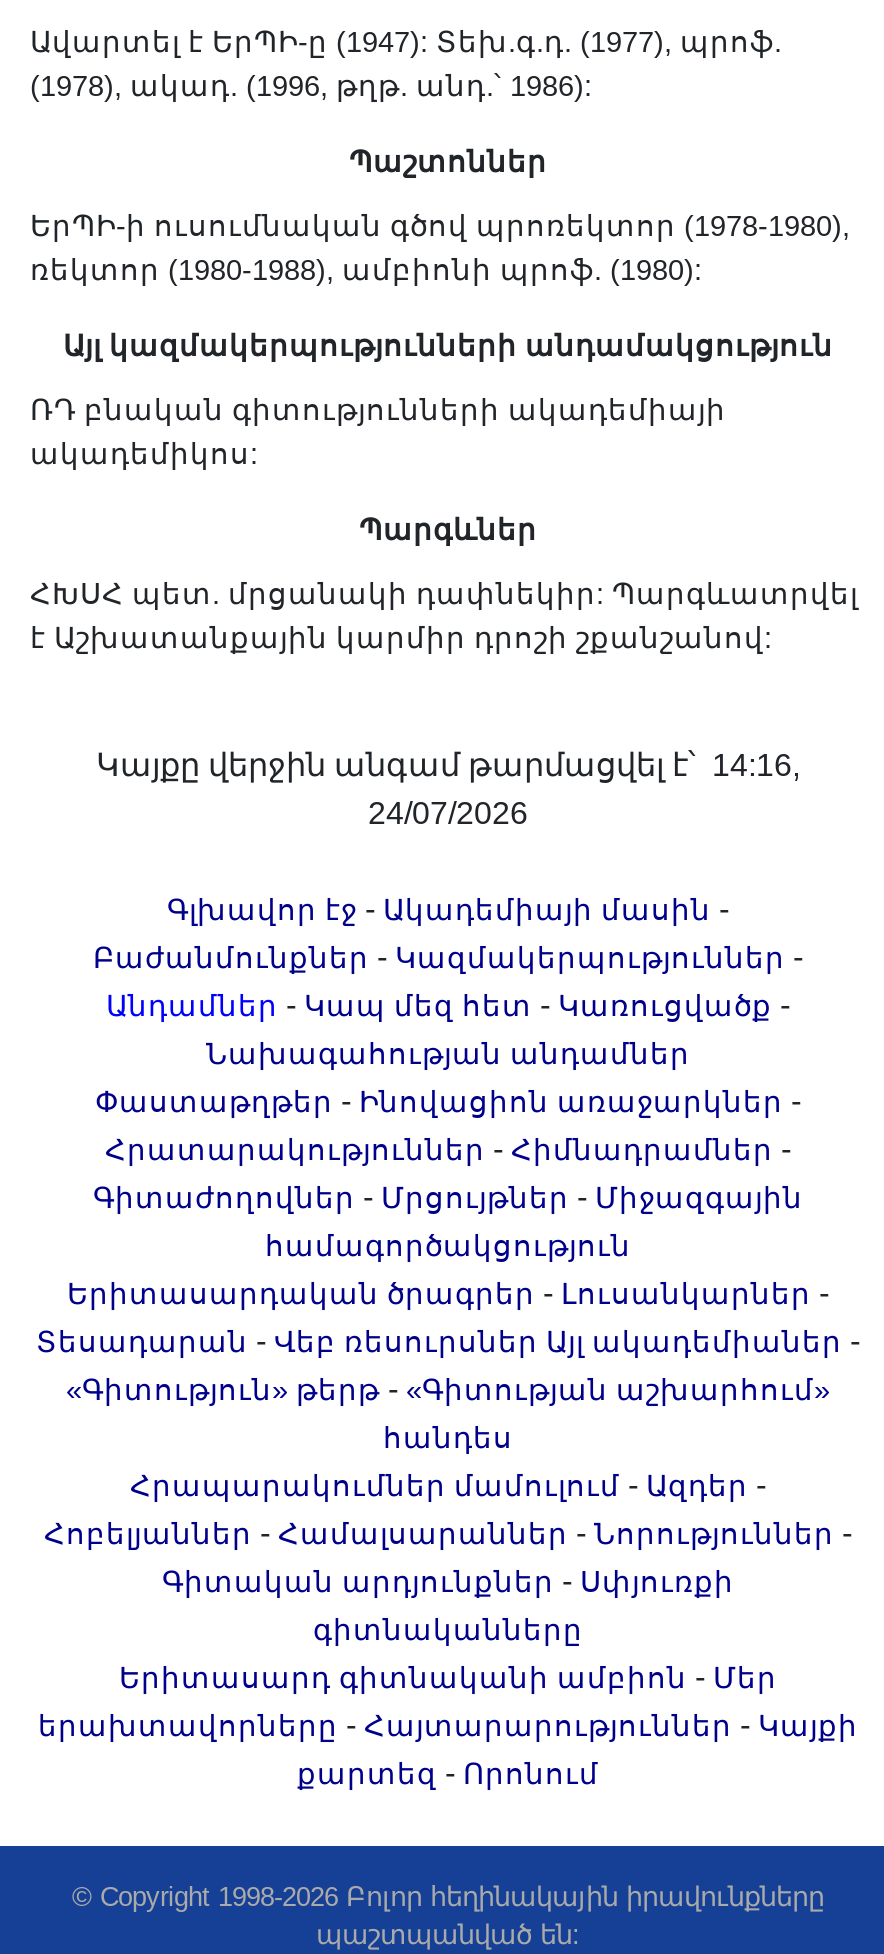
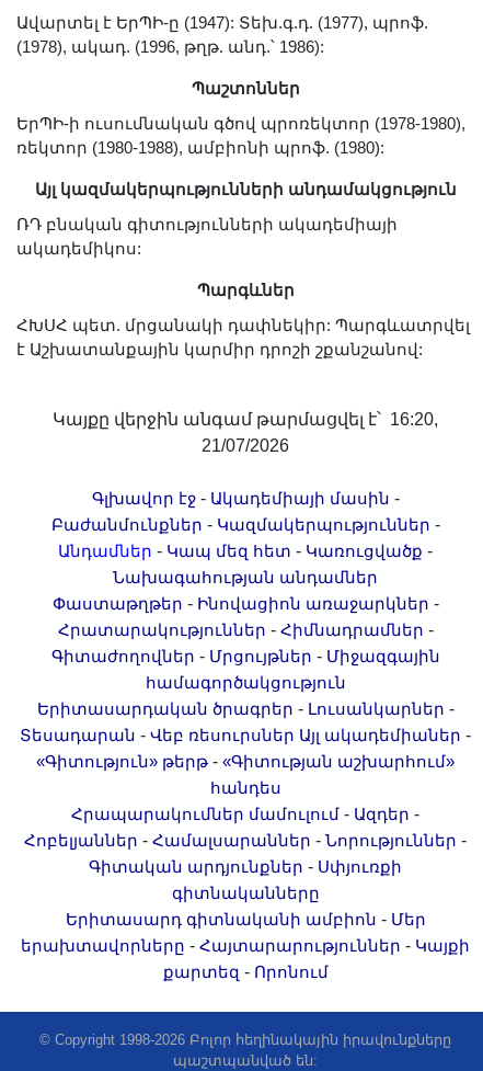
- Կայքը վերջին անգամ թարմացվել է՝ 14:16,
+ Կայքը վերջին անգամ թարմացվել է՝ 16:20,

- 24/07/2026
+ 21/07/2026
